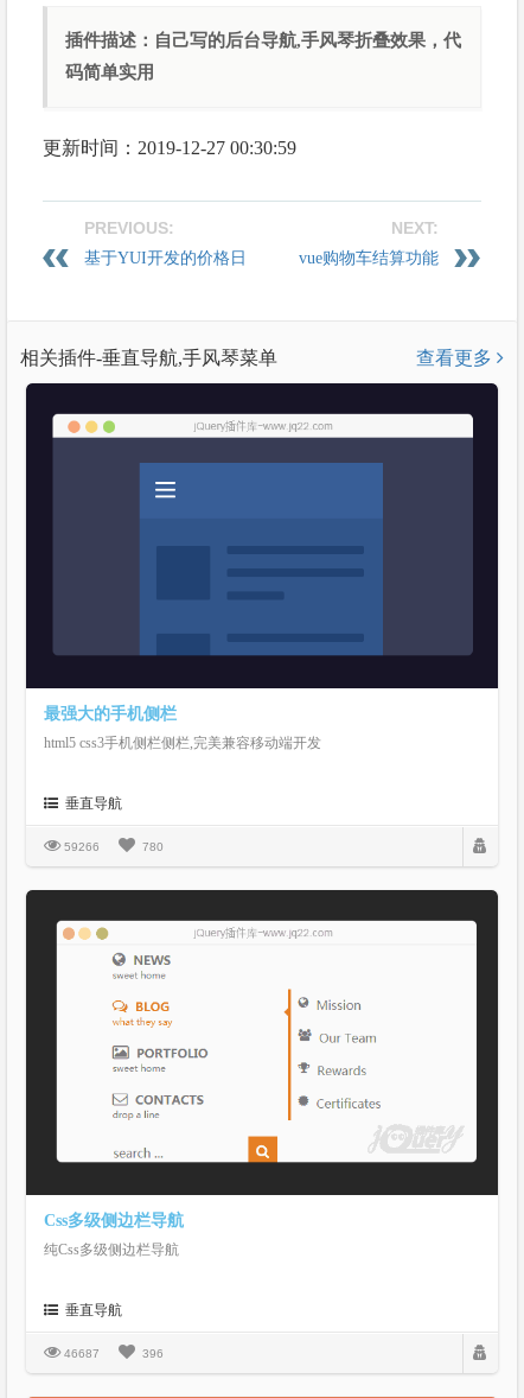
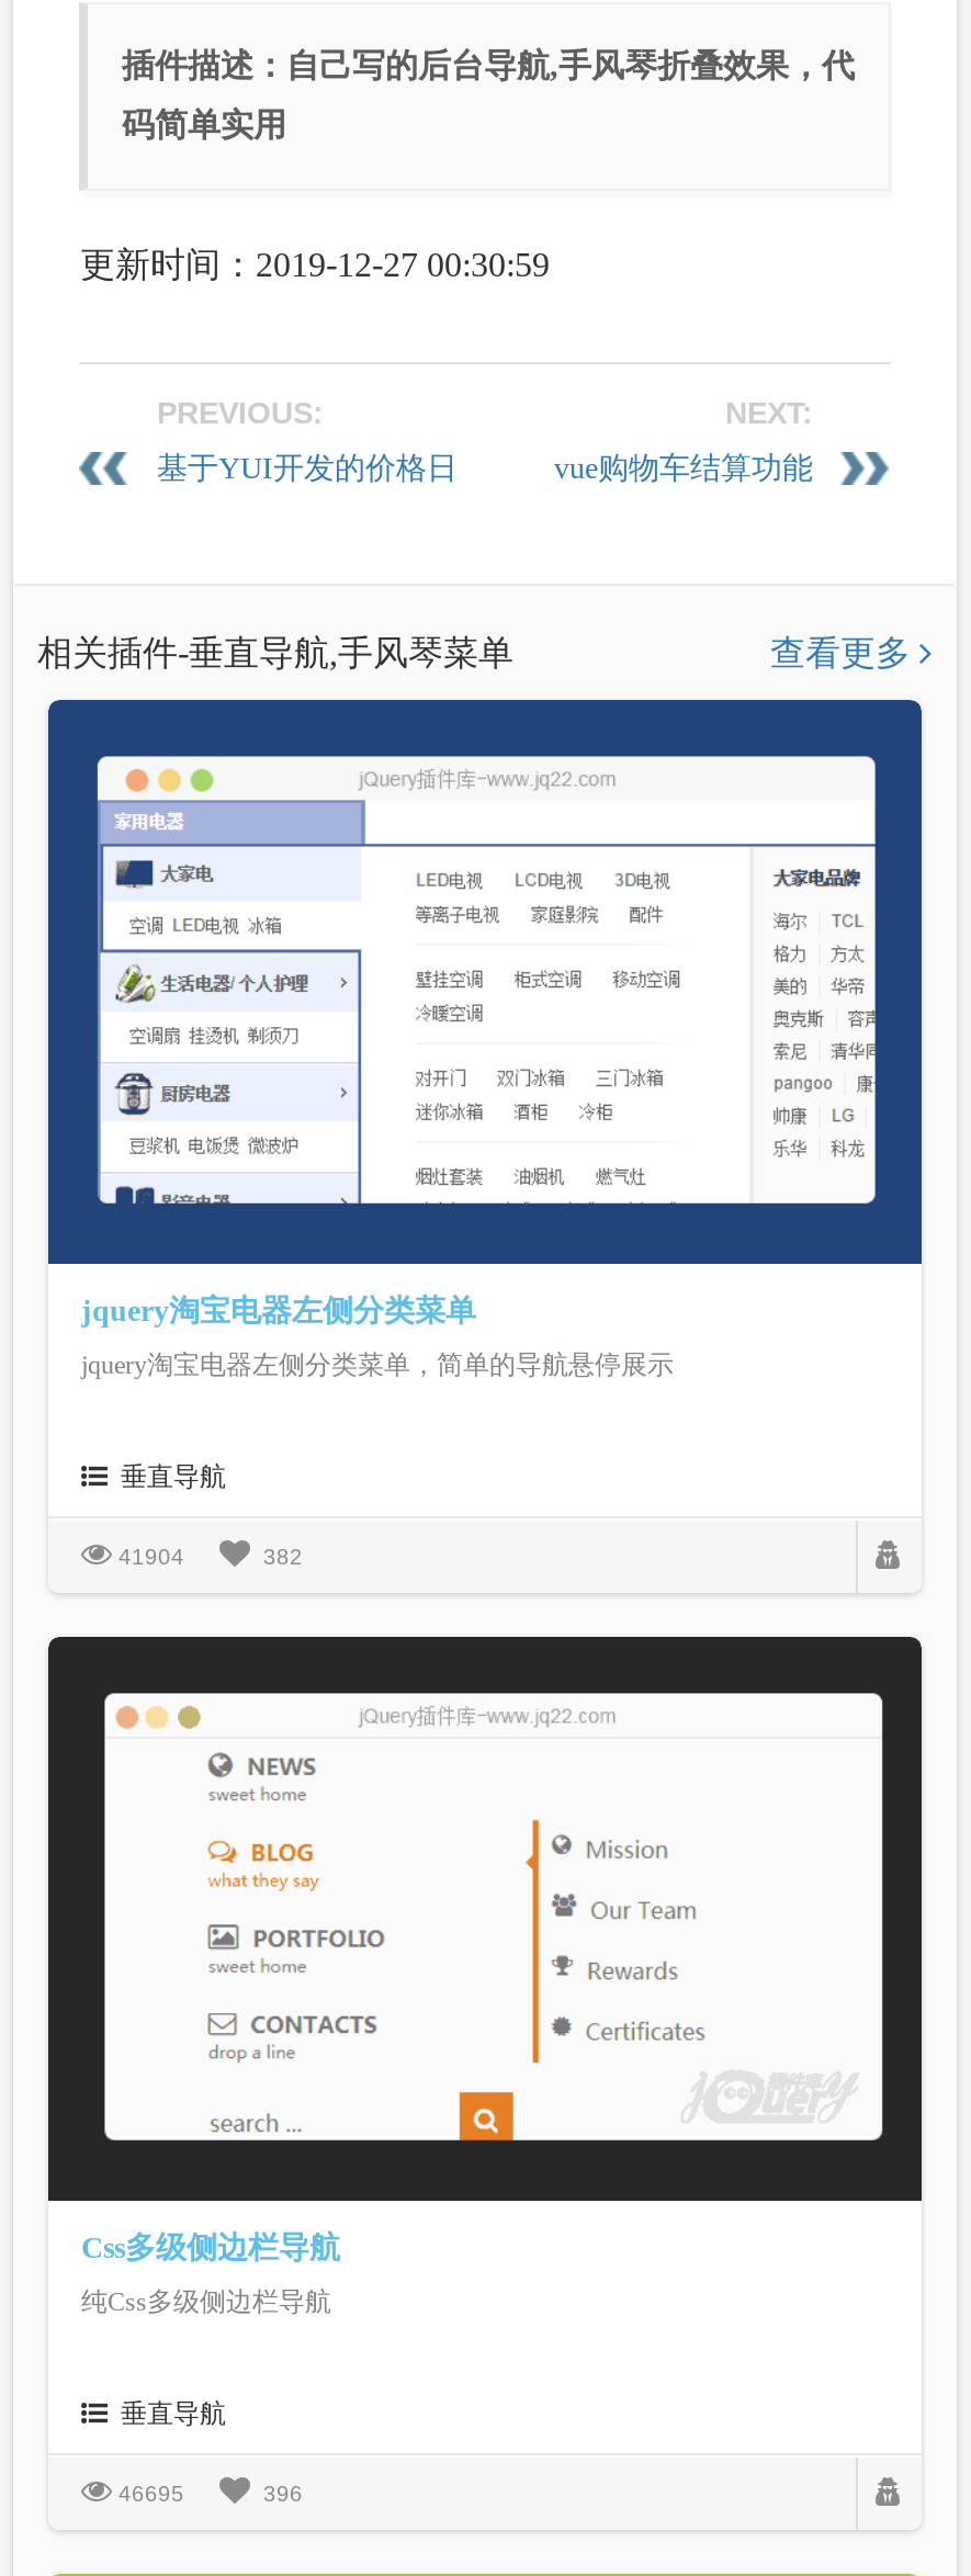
- [image]
- 最强大的手机侧栏
+ [image]
+ jquery淘宝电器左侧分类菜单

- html5 css3手机侧栏侧栏,完美兼容移动端开发
+ jquery淘宝电器左侧分类菜单，简单的导航悬停展示

- 59266
+ 41904

- 780
+ 382

- 46687
+ 46695
